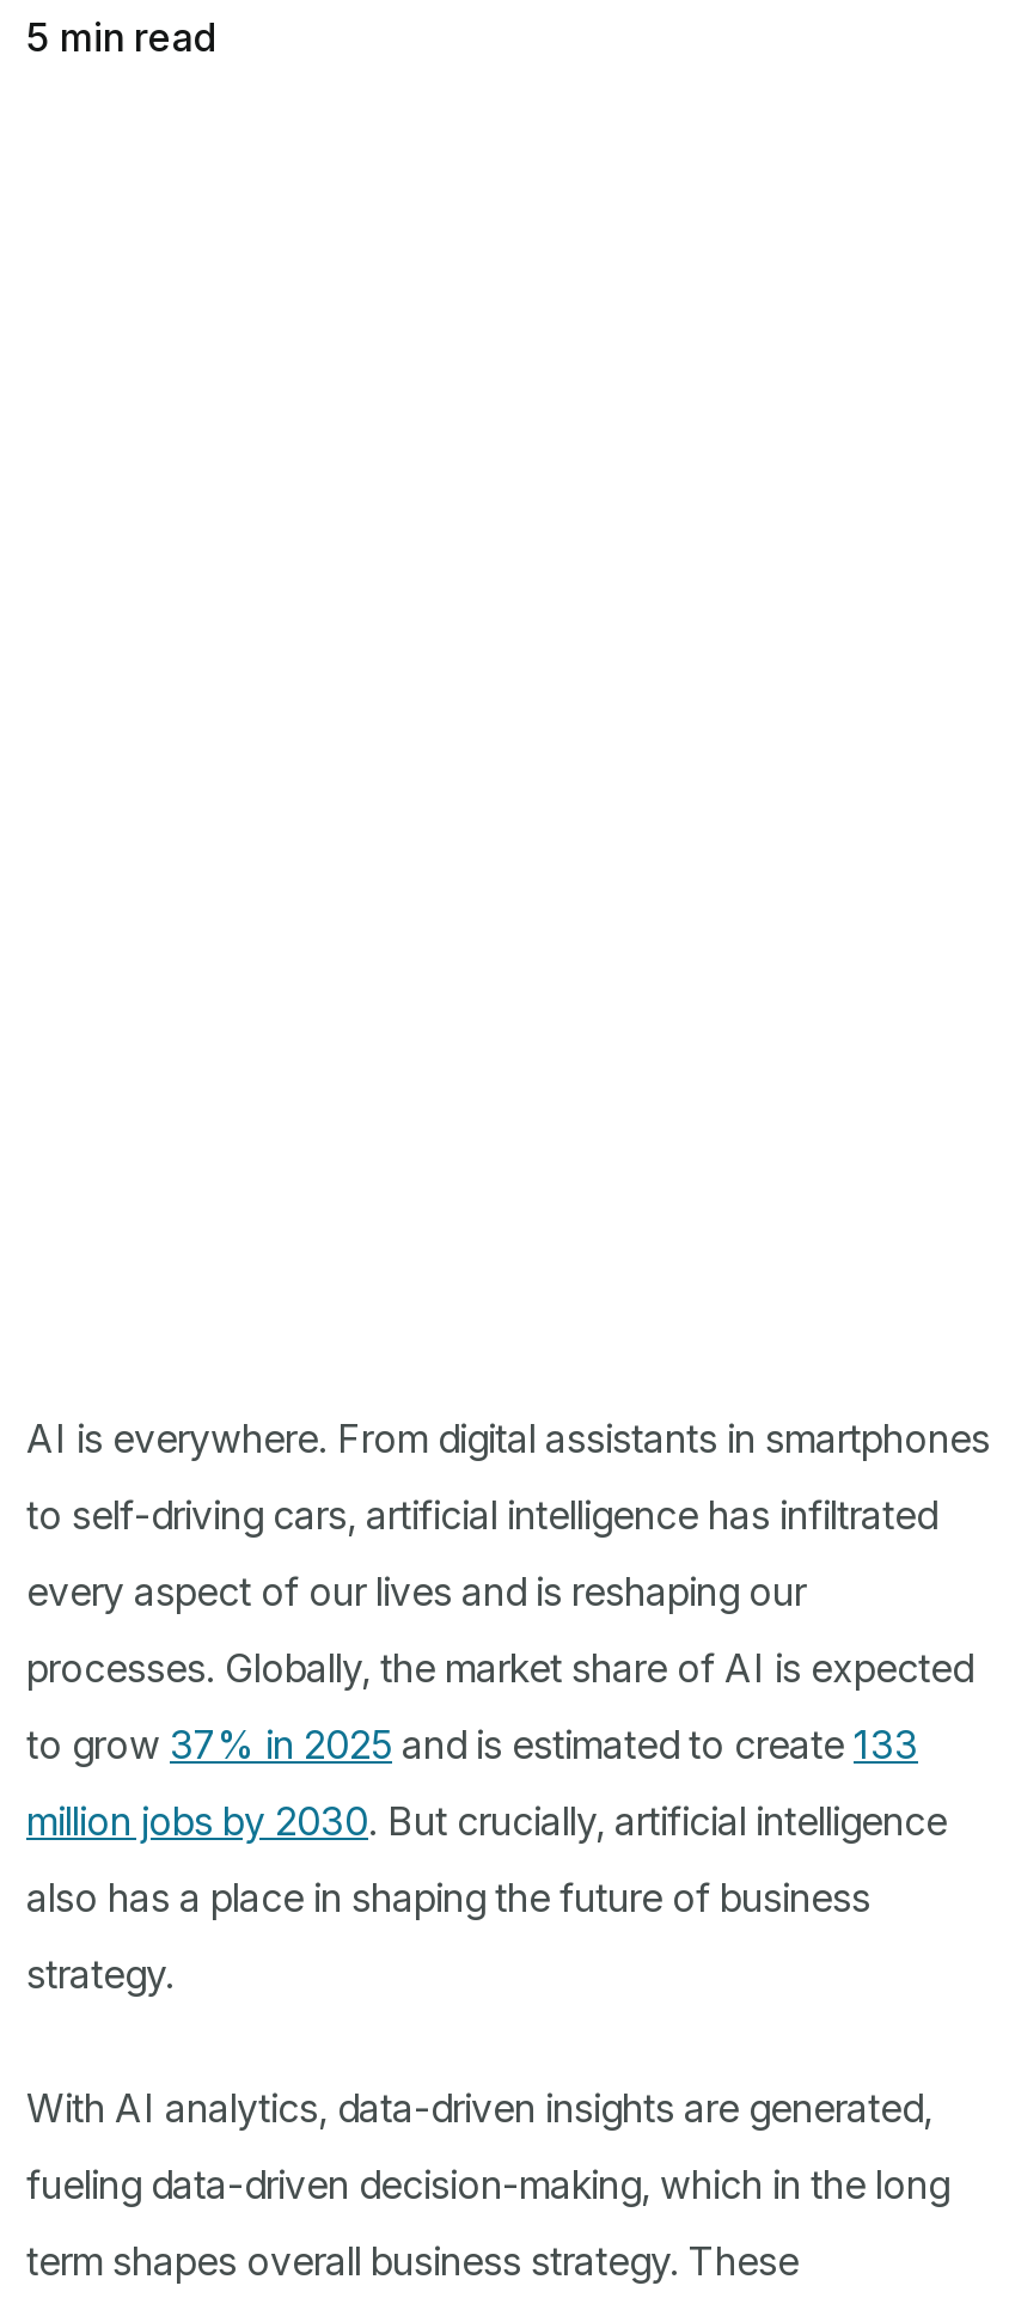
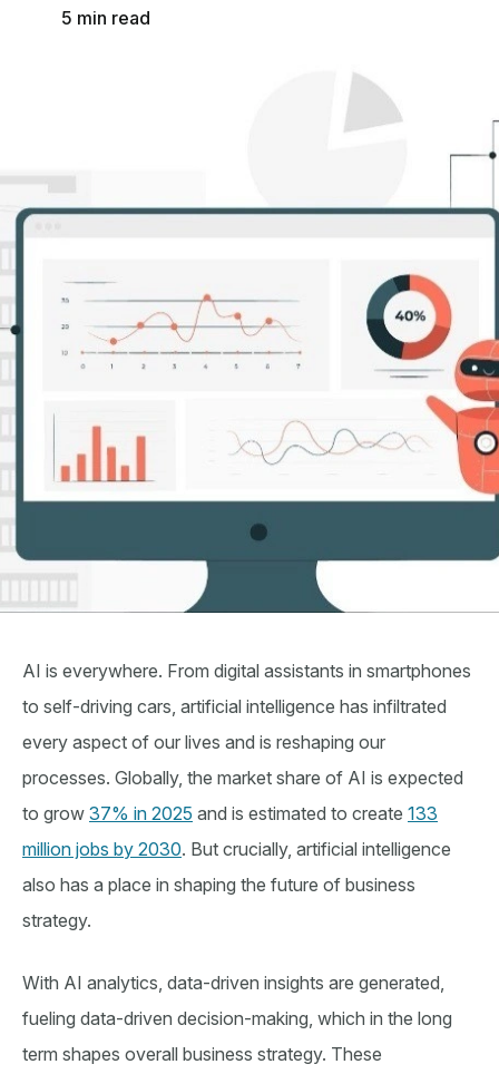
+ [image]
